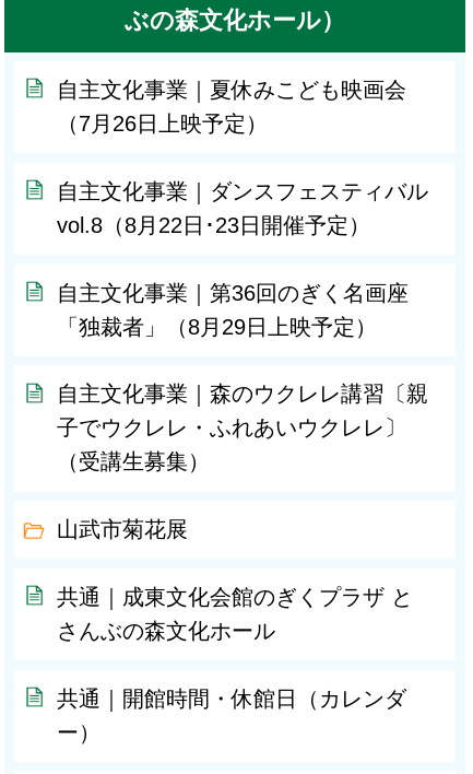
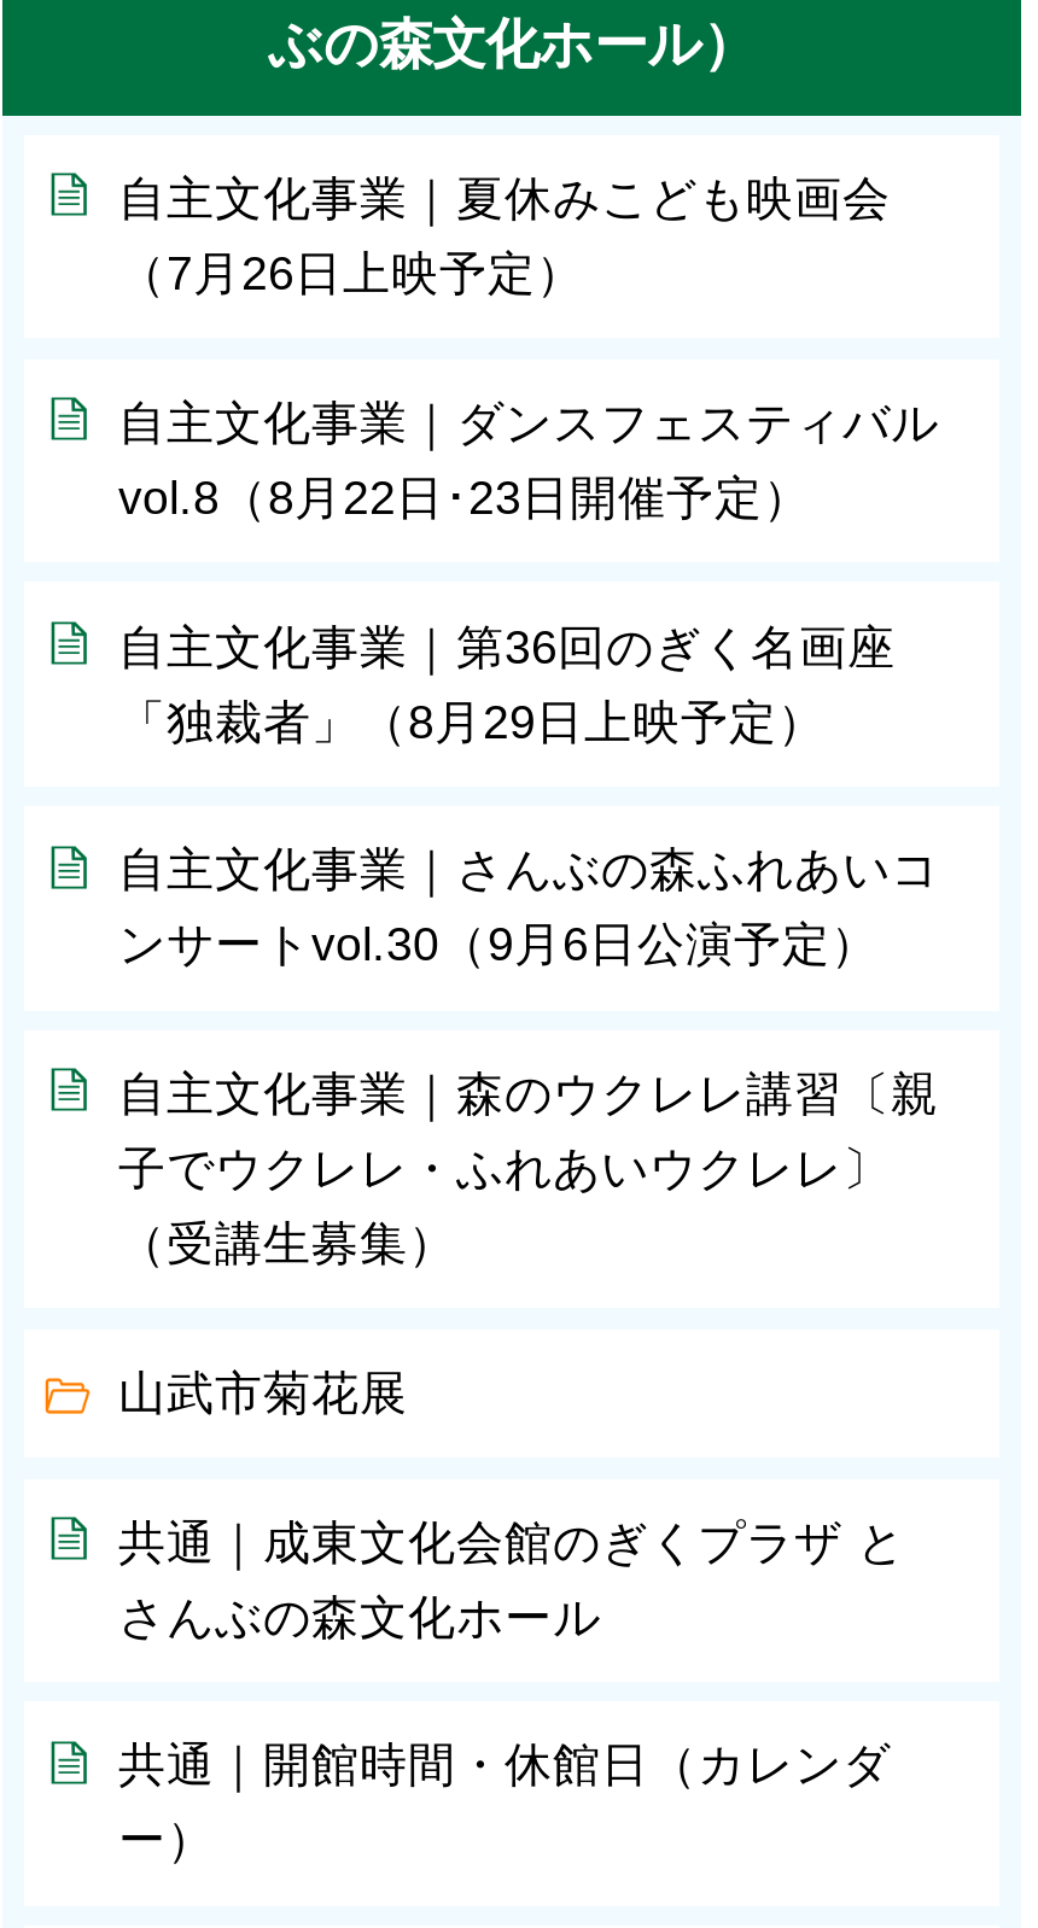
+ 自主文化事業｜さんぶの森ふれあいコ
+ ンサートvol.30（9月6日公演予定）
